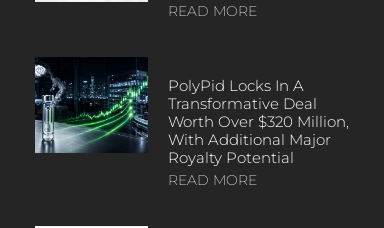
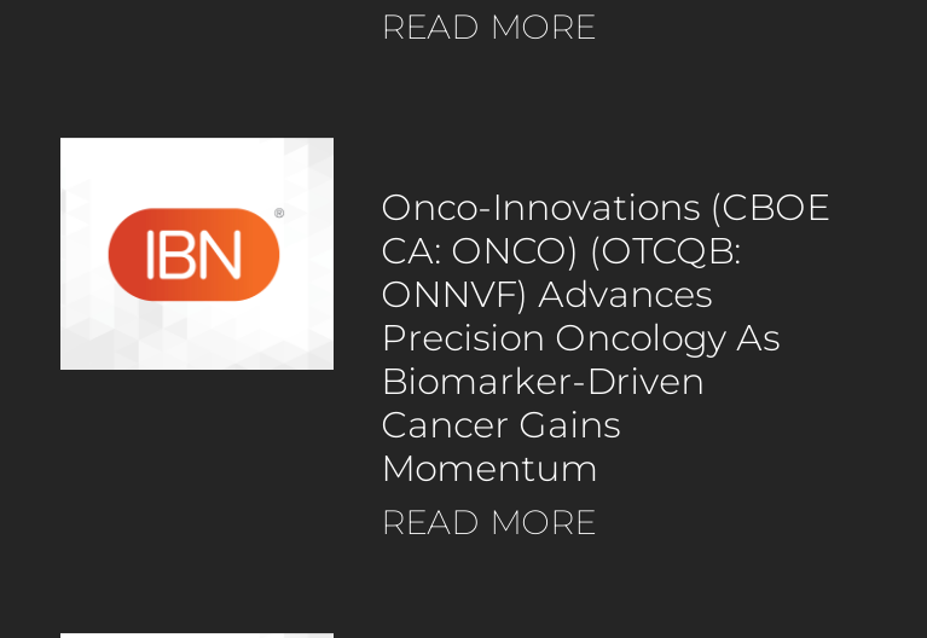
- [image]
- PolyPid Locks In A
- Transformative Deal
- Worth Over $320 Million,
- With Additional Major
- Royalty Potential
+ [image]
+ Onco-Innovations (CBOE
+ CA: ONCO) (OTCQB:
+ ONNVF) Advances
+ Precision Oncology As
+ Biomarker-Driven
+ Cancer Gains
+ Momentum
